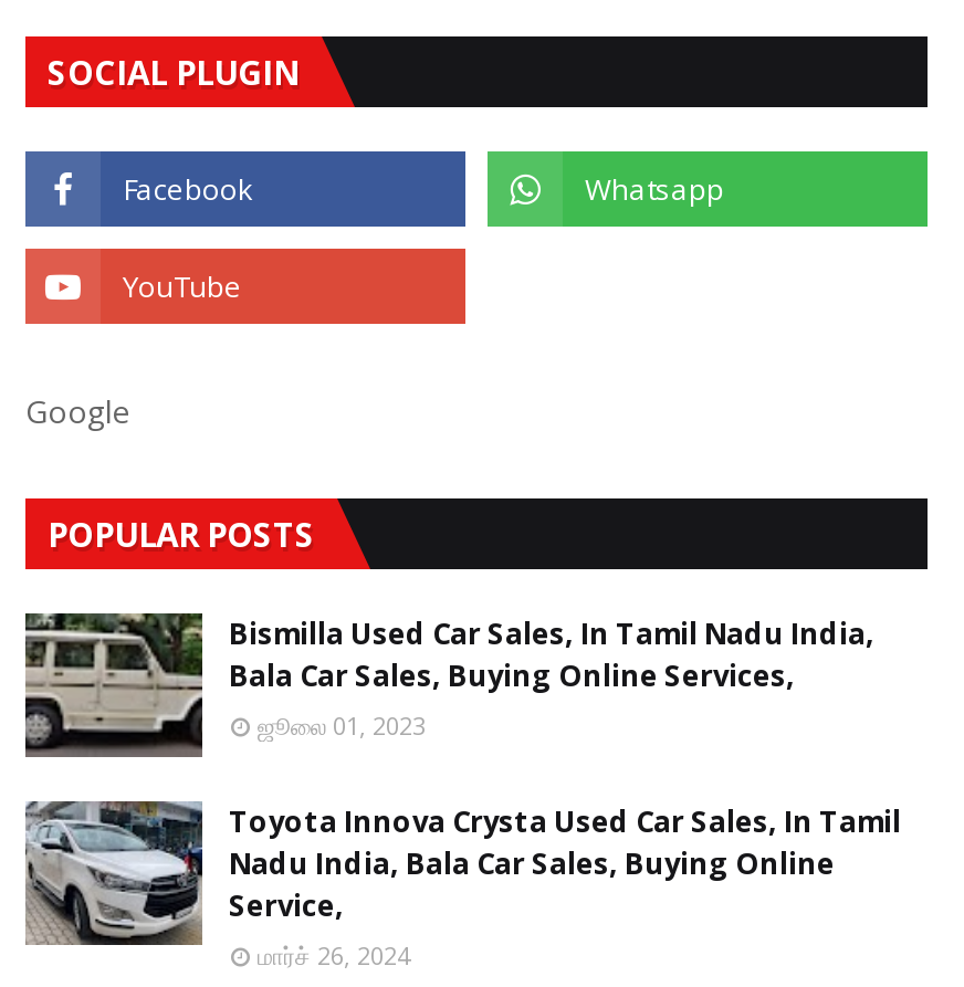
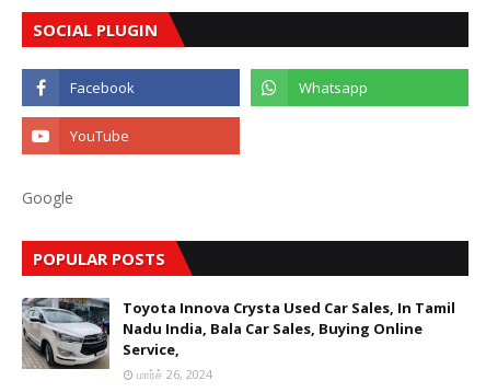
- [image]
- Bismilla Used Car Sales, In Tamil Nadu India,
- Bala Car Sales, Buying Online Services,
- ஜூலை 01, 2023
